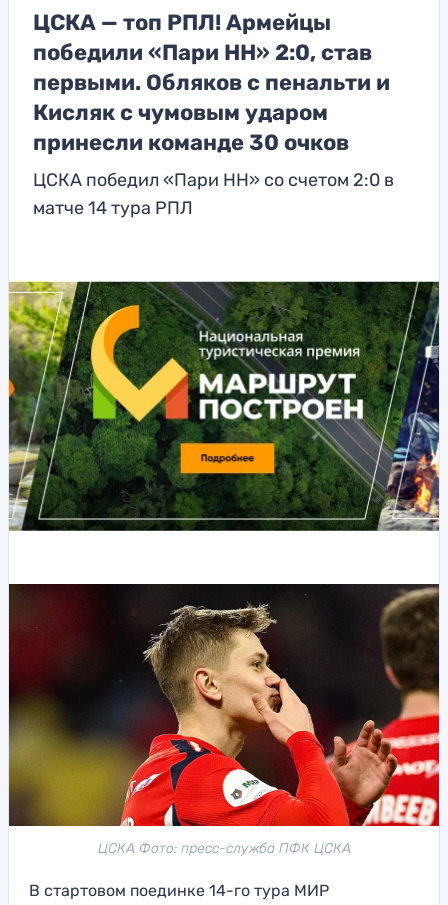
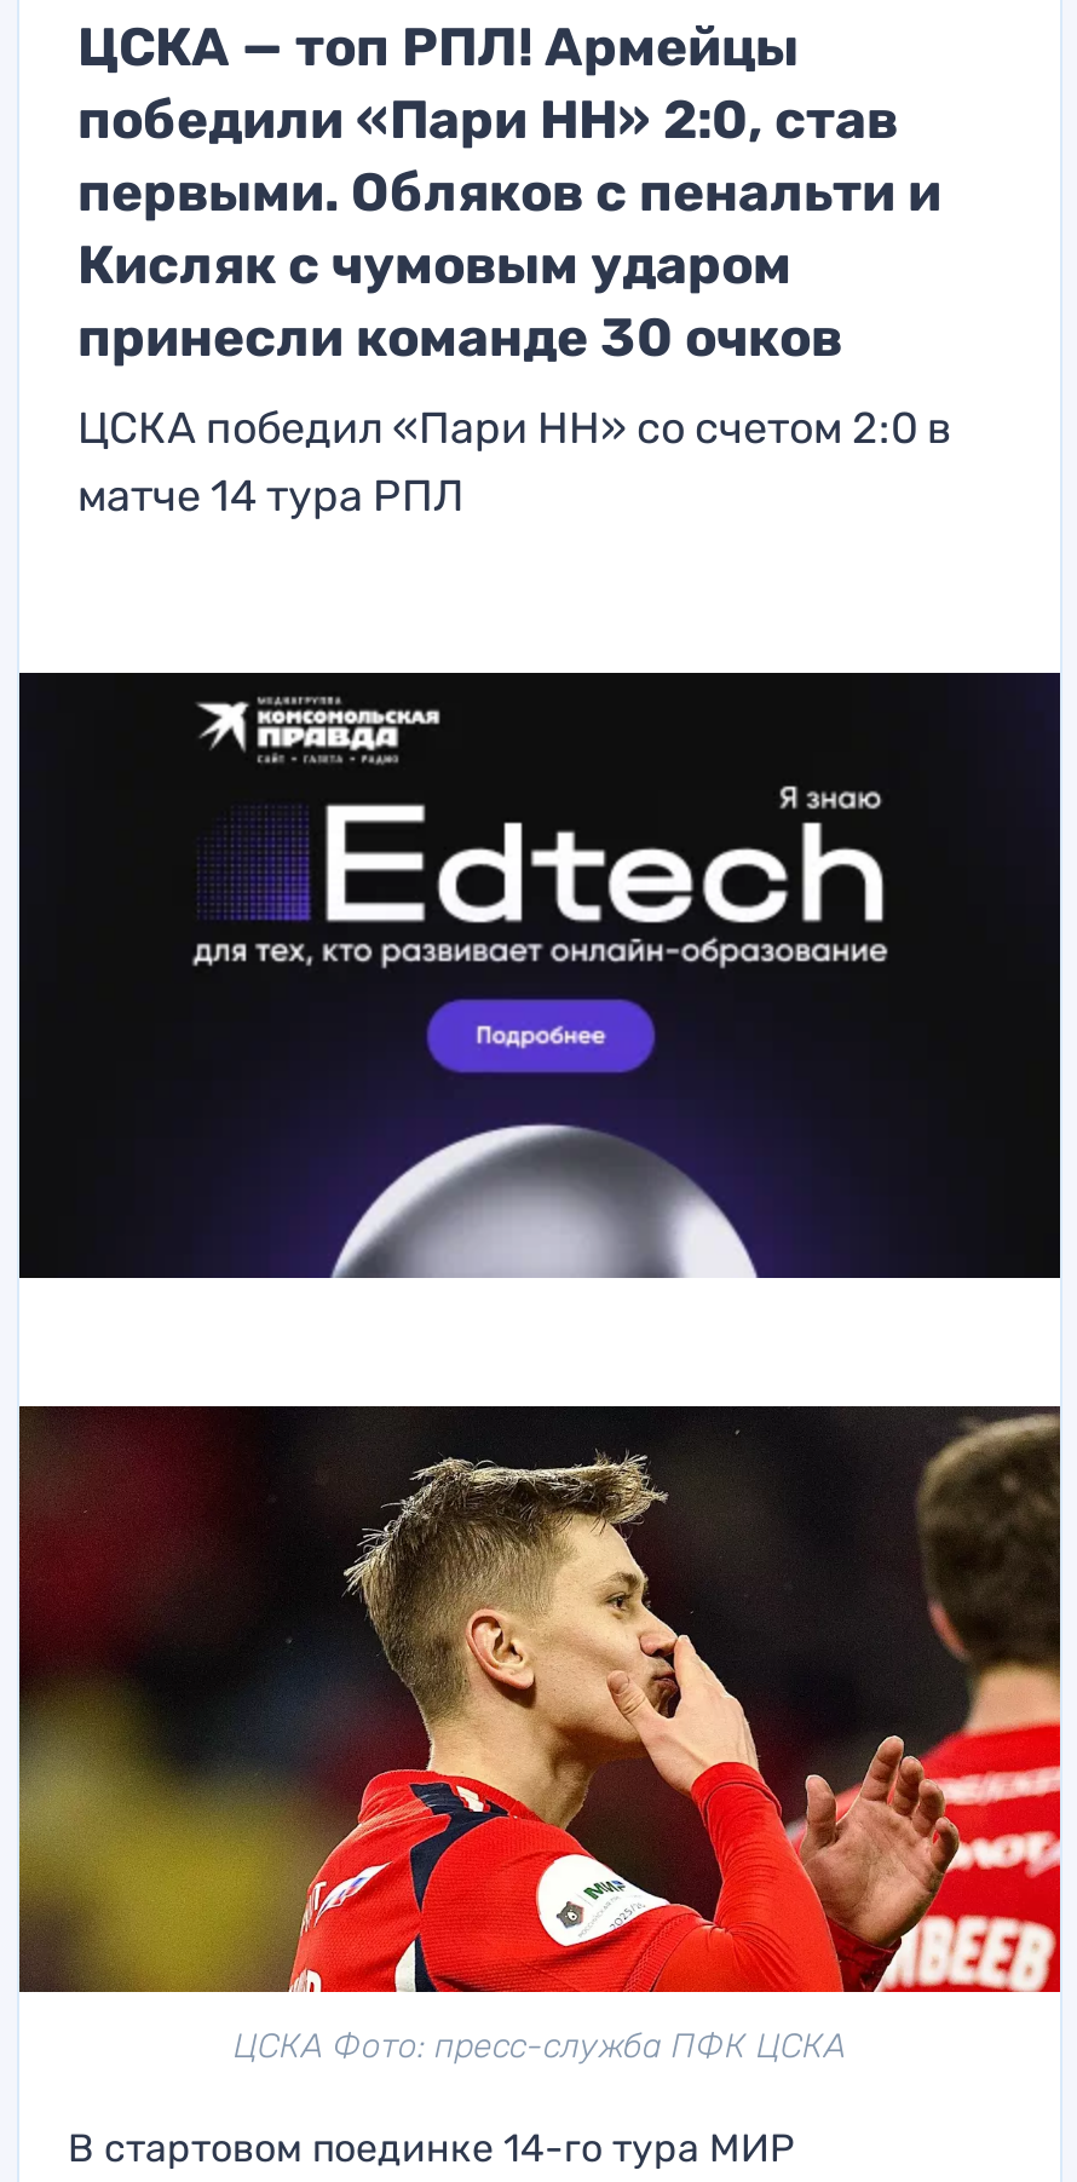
- [image]
+ [image]
